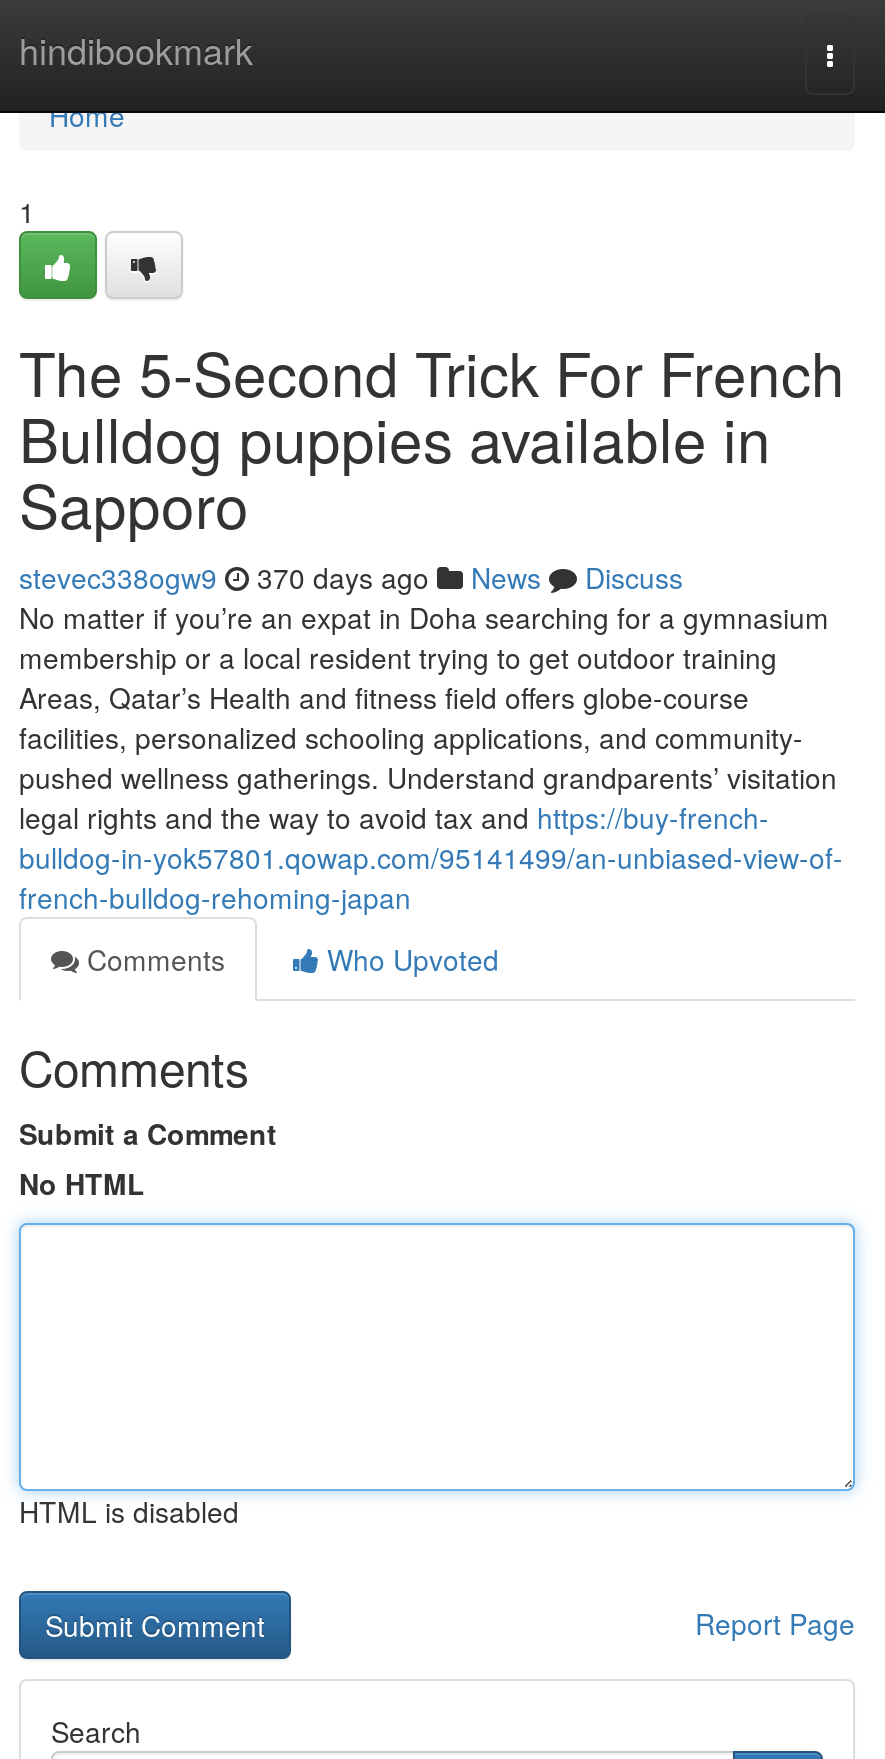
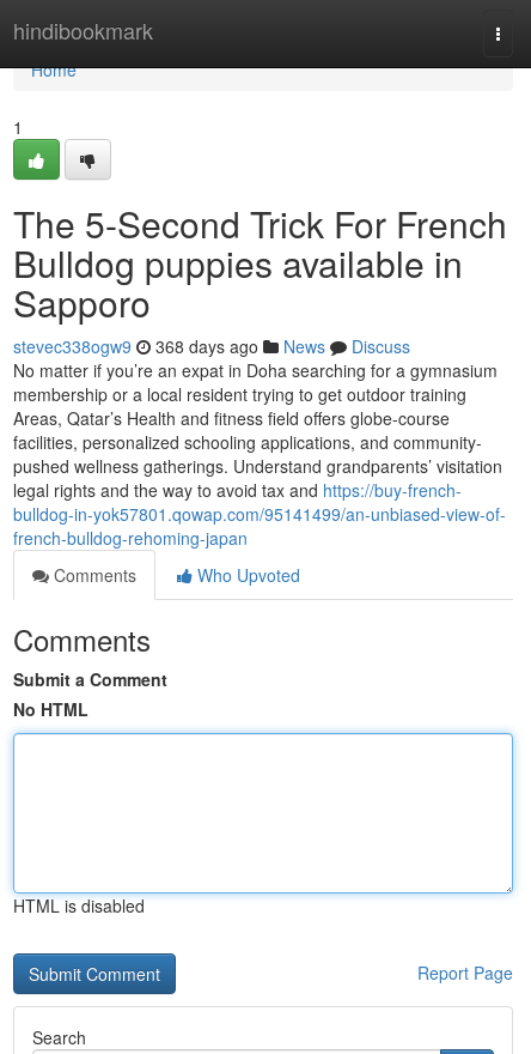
- stevec338ogw9 370 days ago News Discuss
+ stevec338ogw9 368 days ago News Discuss
